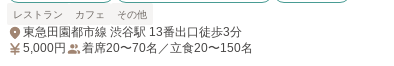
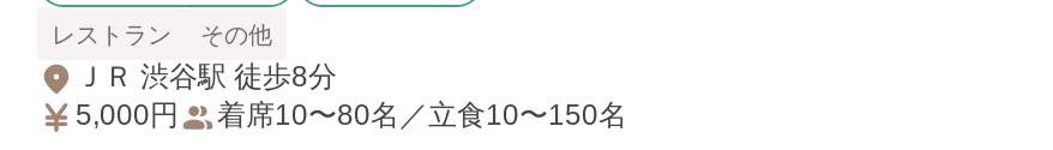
- カフェ

- 東急田園都市線 渋谷駅 13番出口徒歩3分
+ ＪＲ 渋谷駅 徒歩8分

- 着席20〜70名／立食20〜150名
+ 着席10〜80名／立食10〜150名
